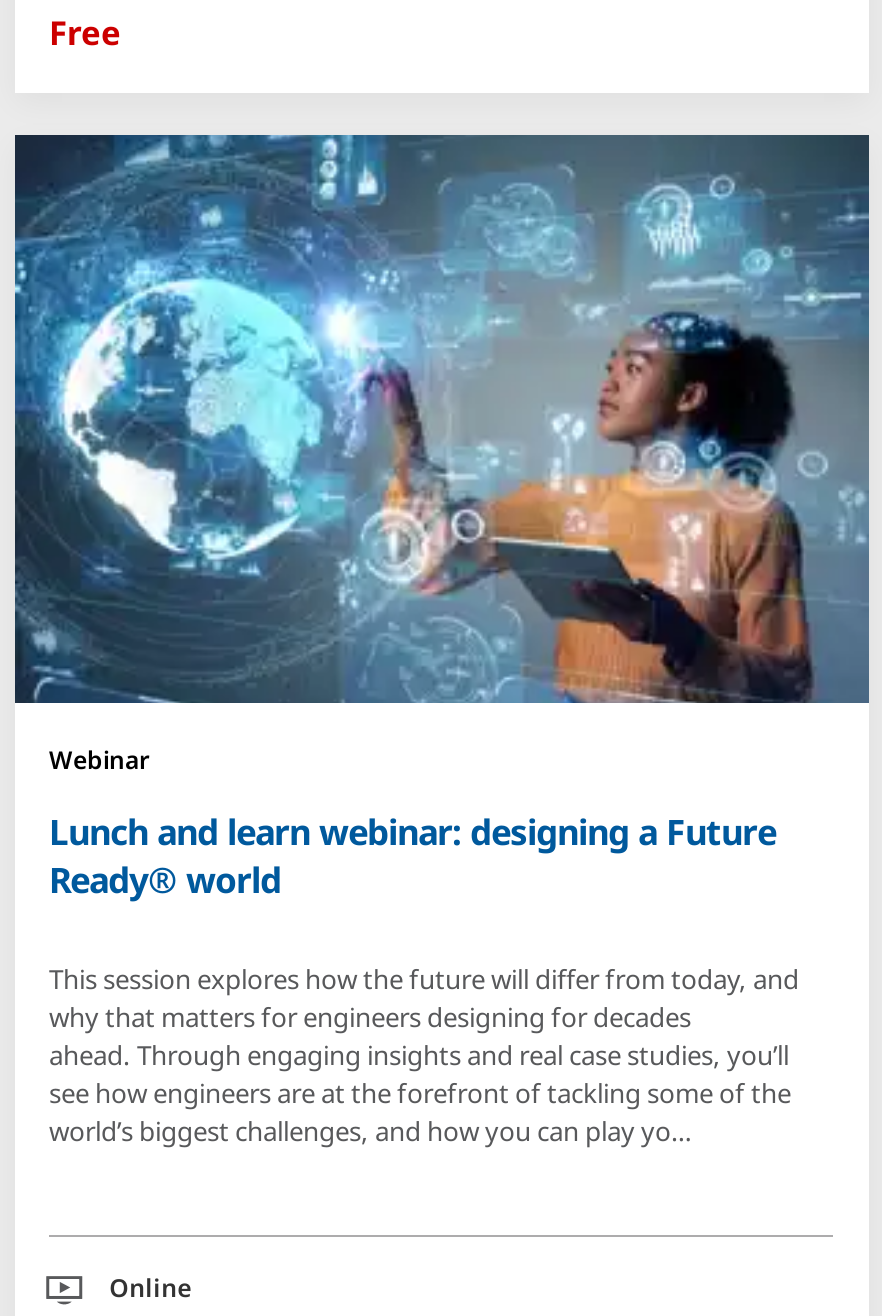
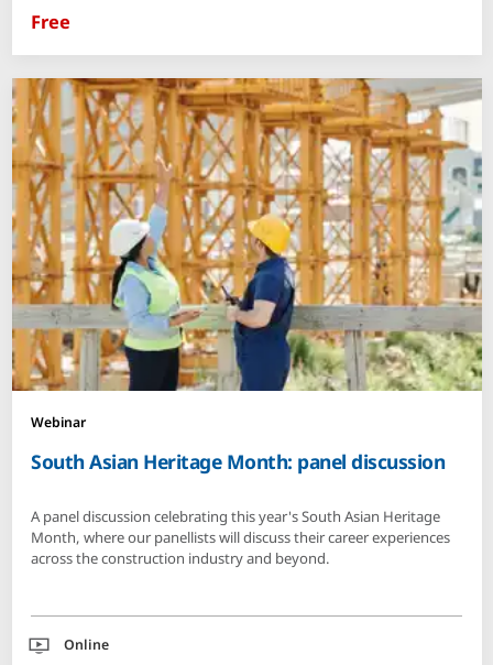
- [image]
+ [image]

- Lunch and learn webinar: designing a Future
- Ready® world
+ South Asian Heritage Month: panel discussion

- This session explores how the future will differ from today, and
- why that matters for engineers designing for decades
- ahead. Through engaging insights and real case studies, you’ll
- see how engineers are at the forefront of tackling some of the
- world’s biggest challenges, and how you can play yo…
+ A panel discussion celebrating this year's South Asian Heritage
+ Month, where our panellists will discuss their career experiences
+ across the construction industry and beyond.
